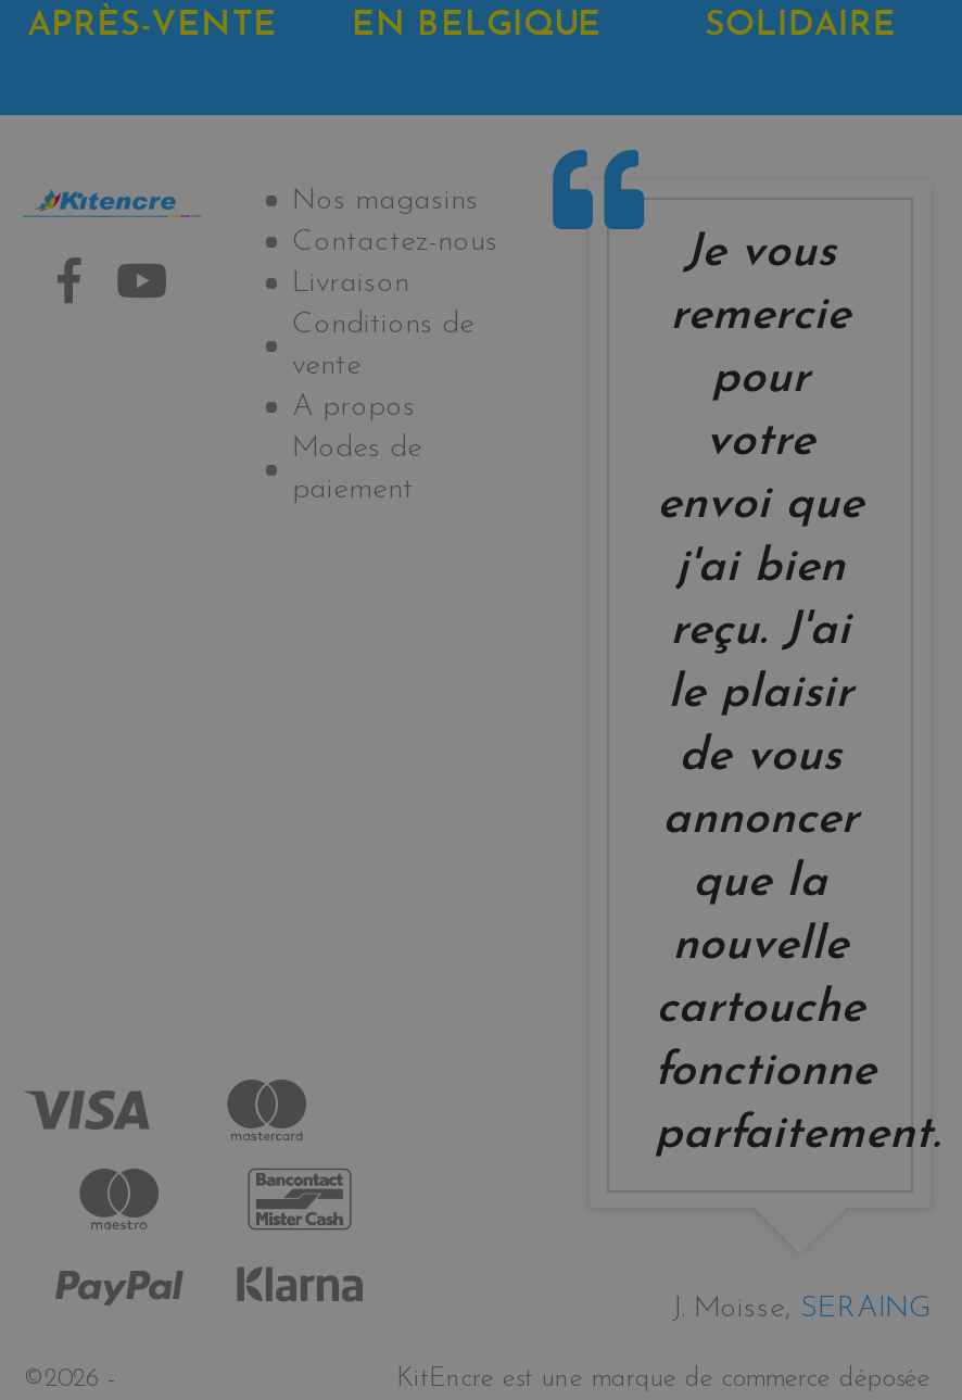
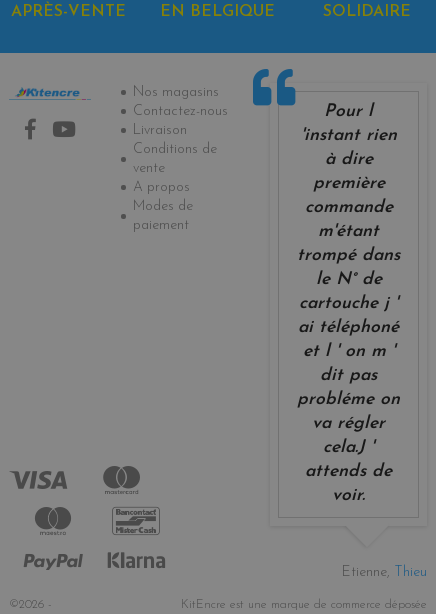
- Je vous
- remercie
- pour
- votre
- envoi que
- j'ai bien
- reçu. J'ai
- le plaisir
- de vous
- annoncer
- que la
- nouvelle
- cartouche
- fonctionne
- parfaitement.
+ Pour l
+ 'instant rien
+ à dire
+ première
+ commande
+ m'étant
+ trompé dans
+ le N° de
+ cartouche j '
+ ai téléphoné
+ et l ' on m '
+ dit pas
+ probléme on
+ va régler
+ cela.J '
+ attends de
+ voir.

- J. Moisse, SERAING
+ Etienne, Thieu
